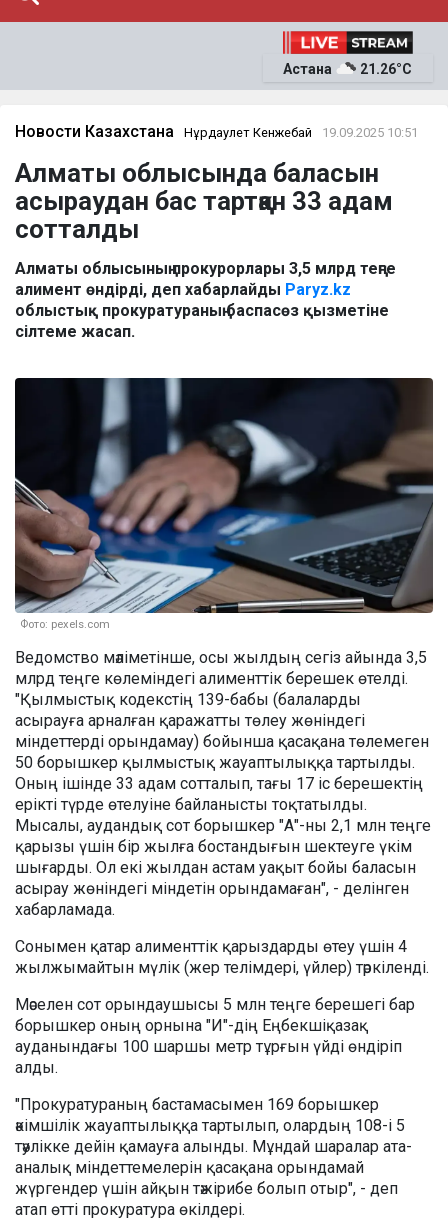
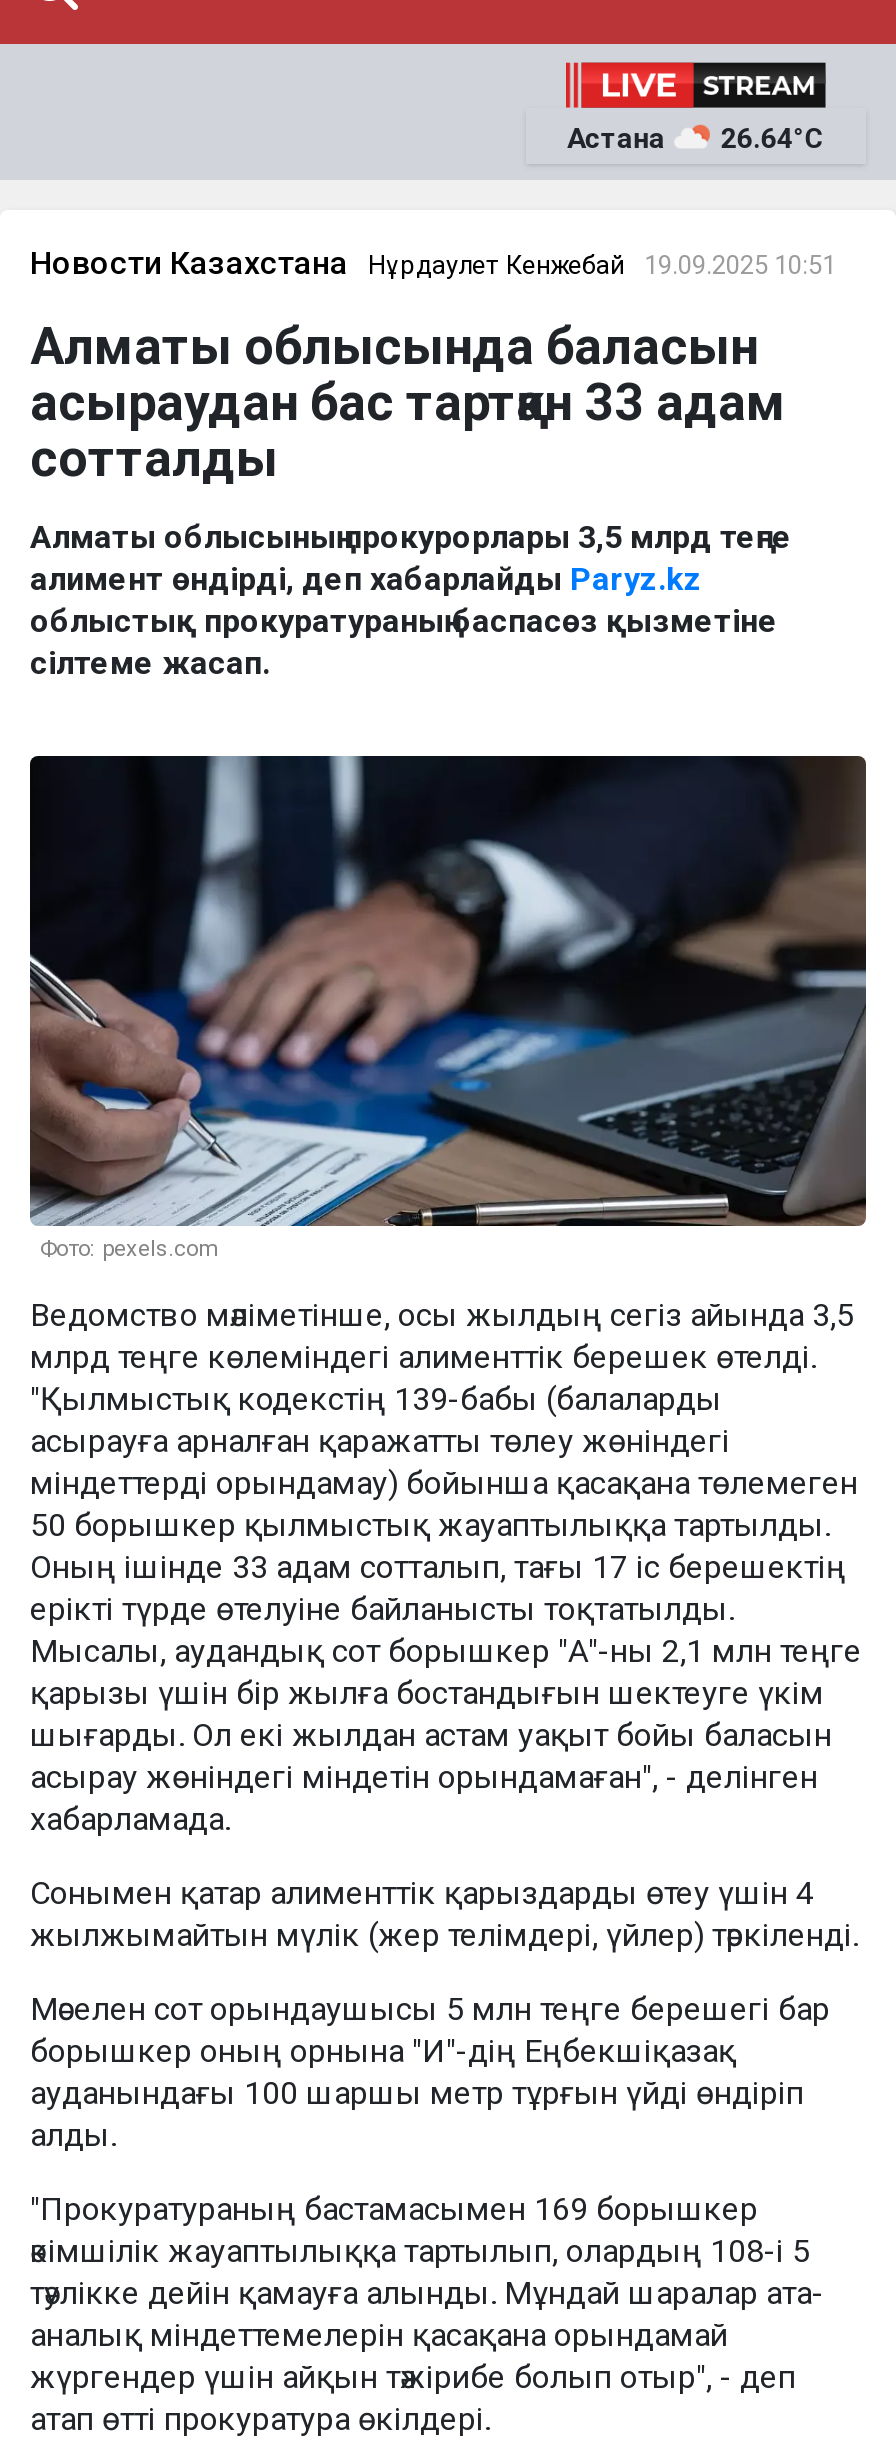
- 21.26°C
+ 26.64°C
